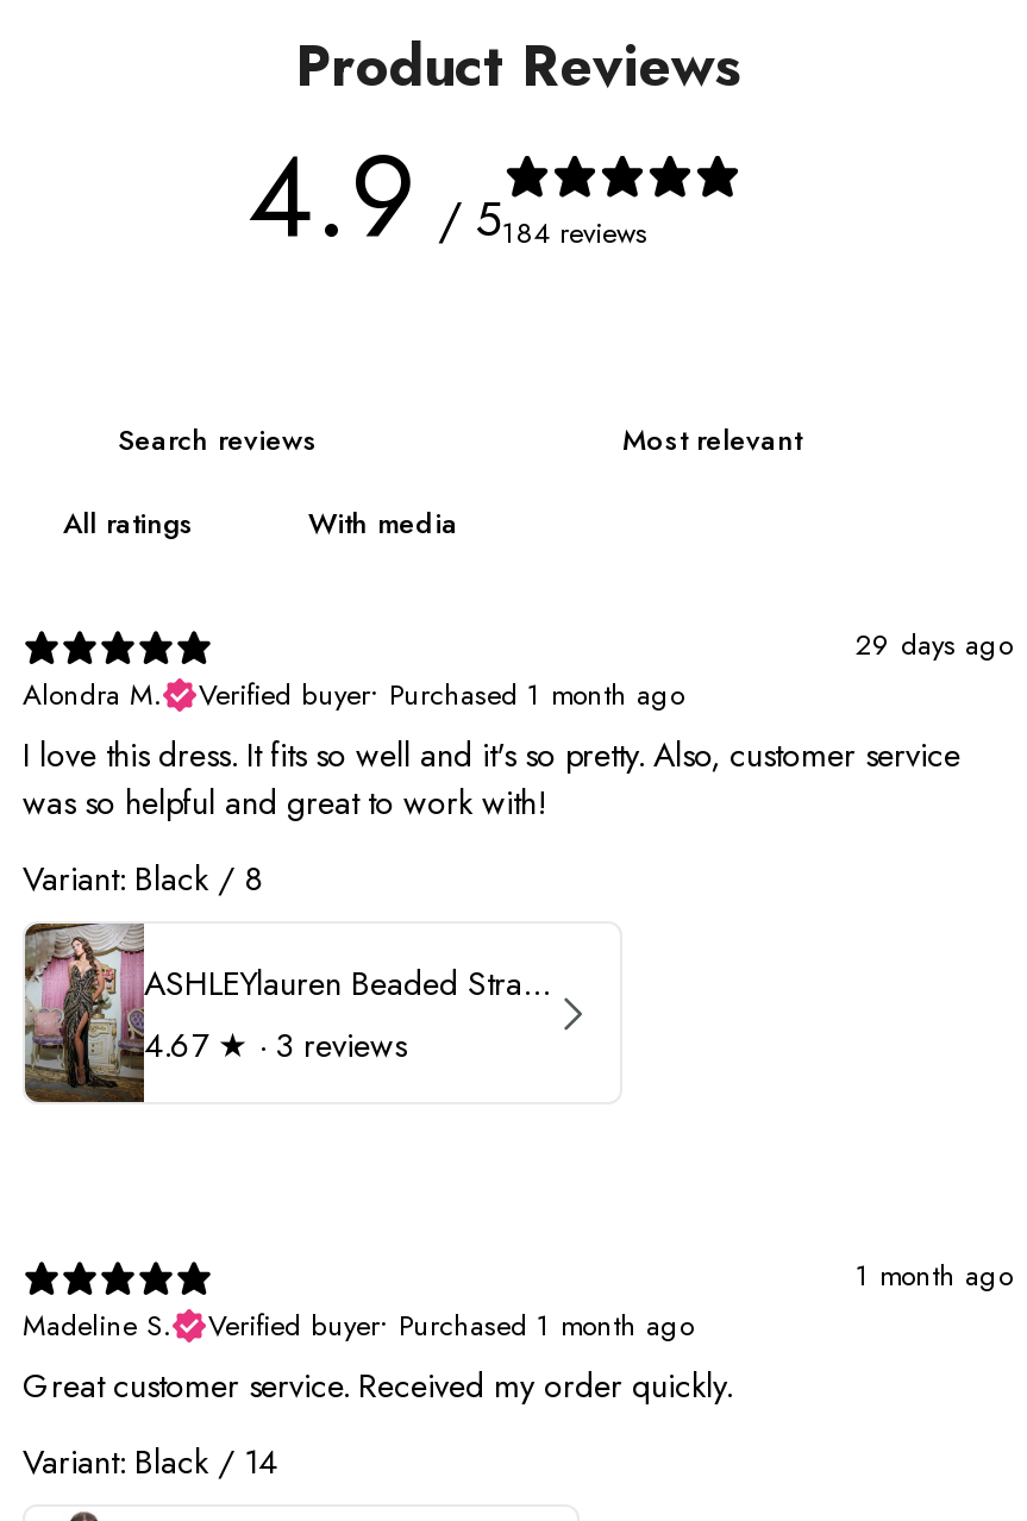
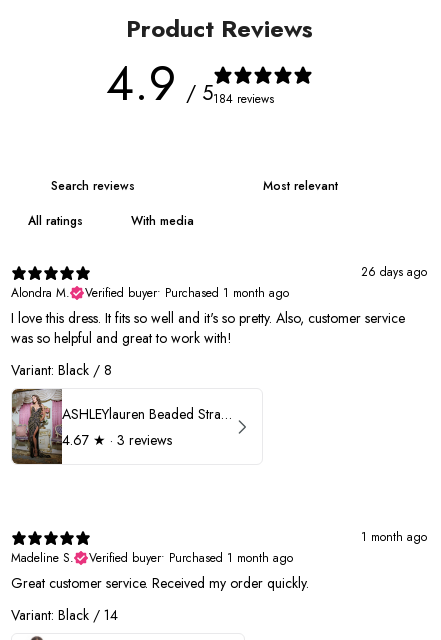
- 29 days ago
+ 26 days ago
